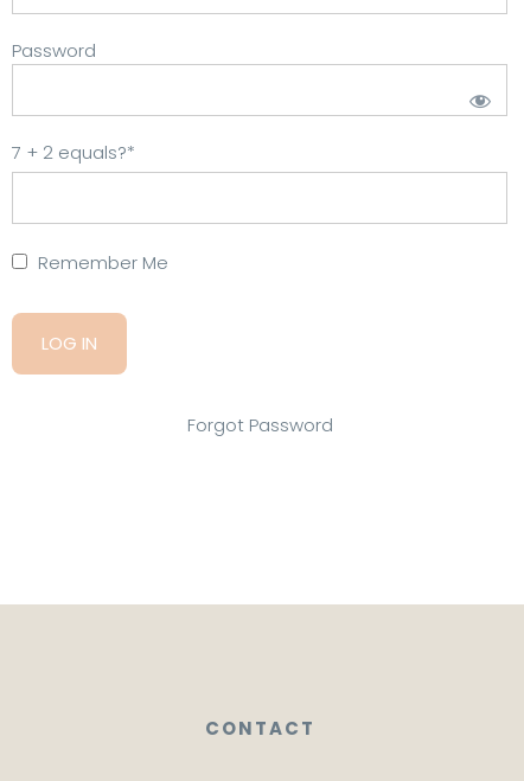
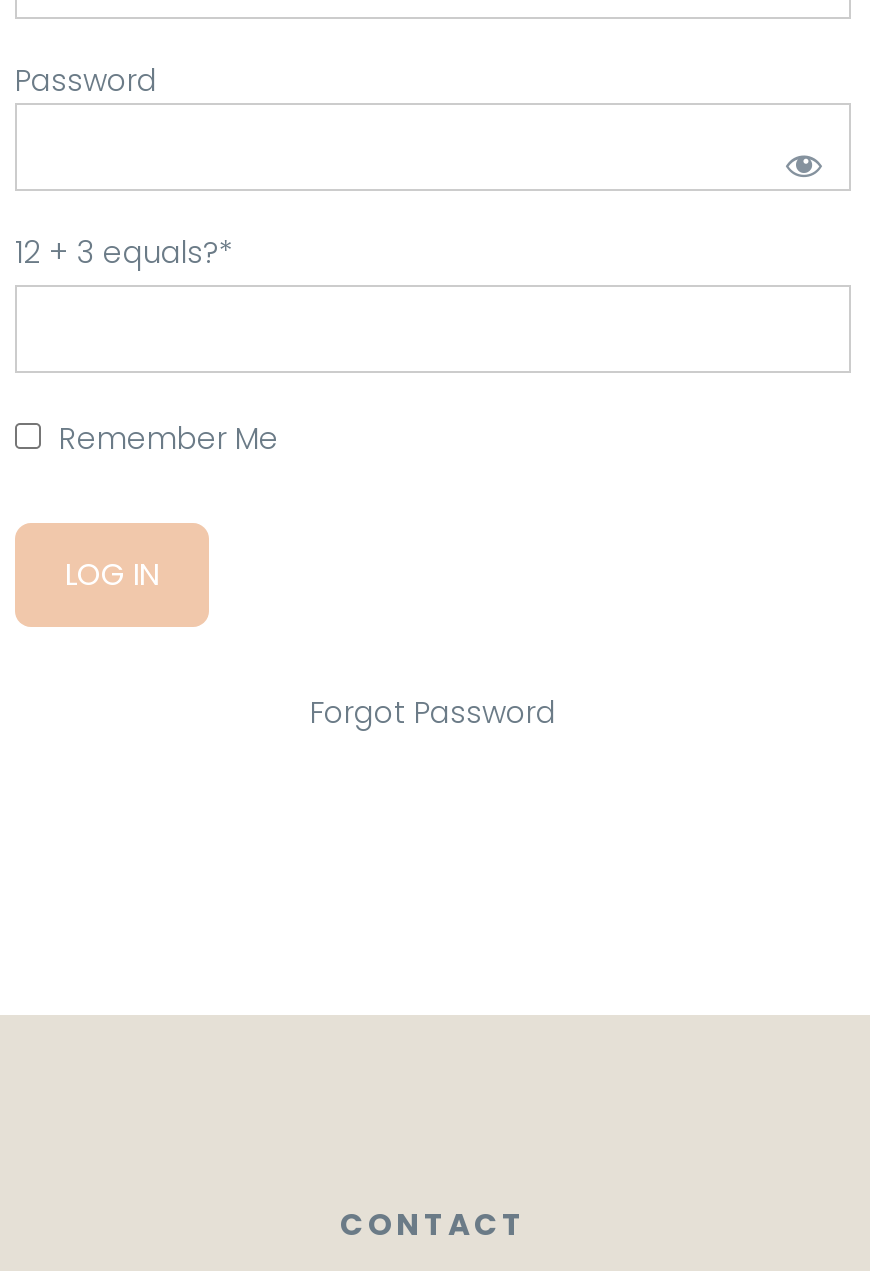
- 7 + 2 equals?*
+ 12 + 3 equals?*
